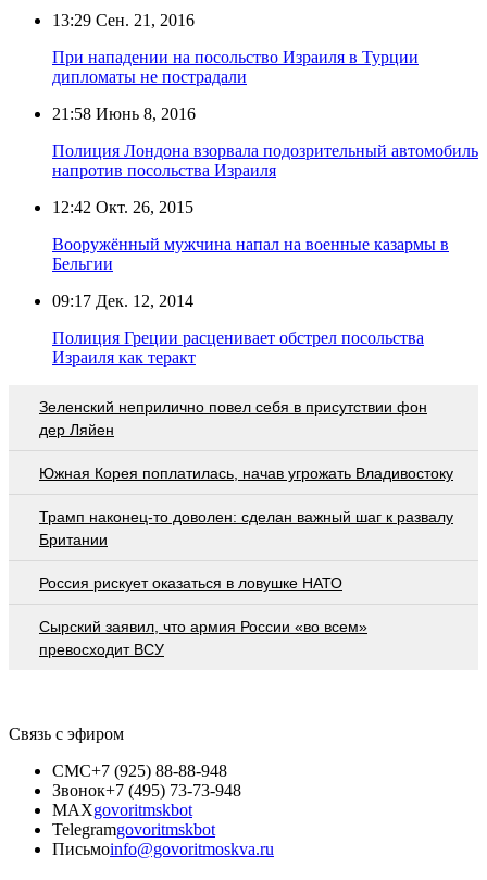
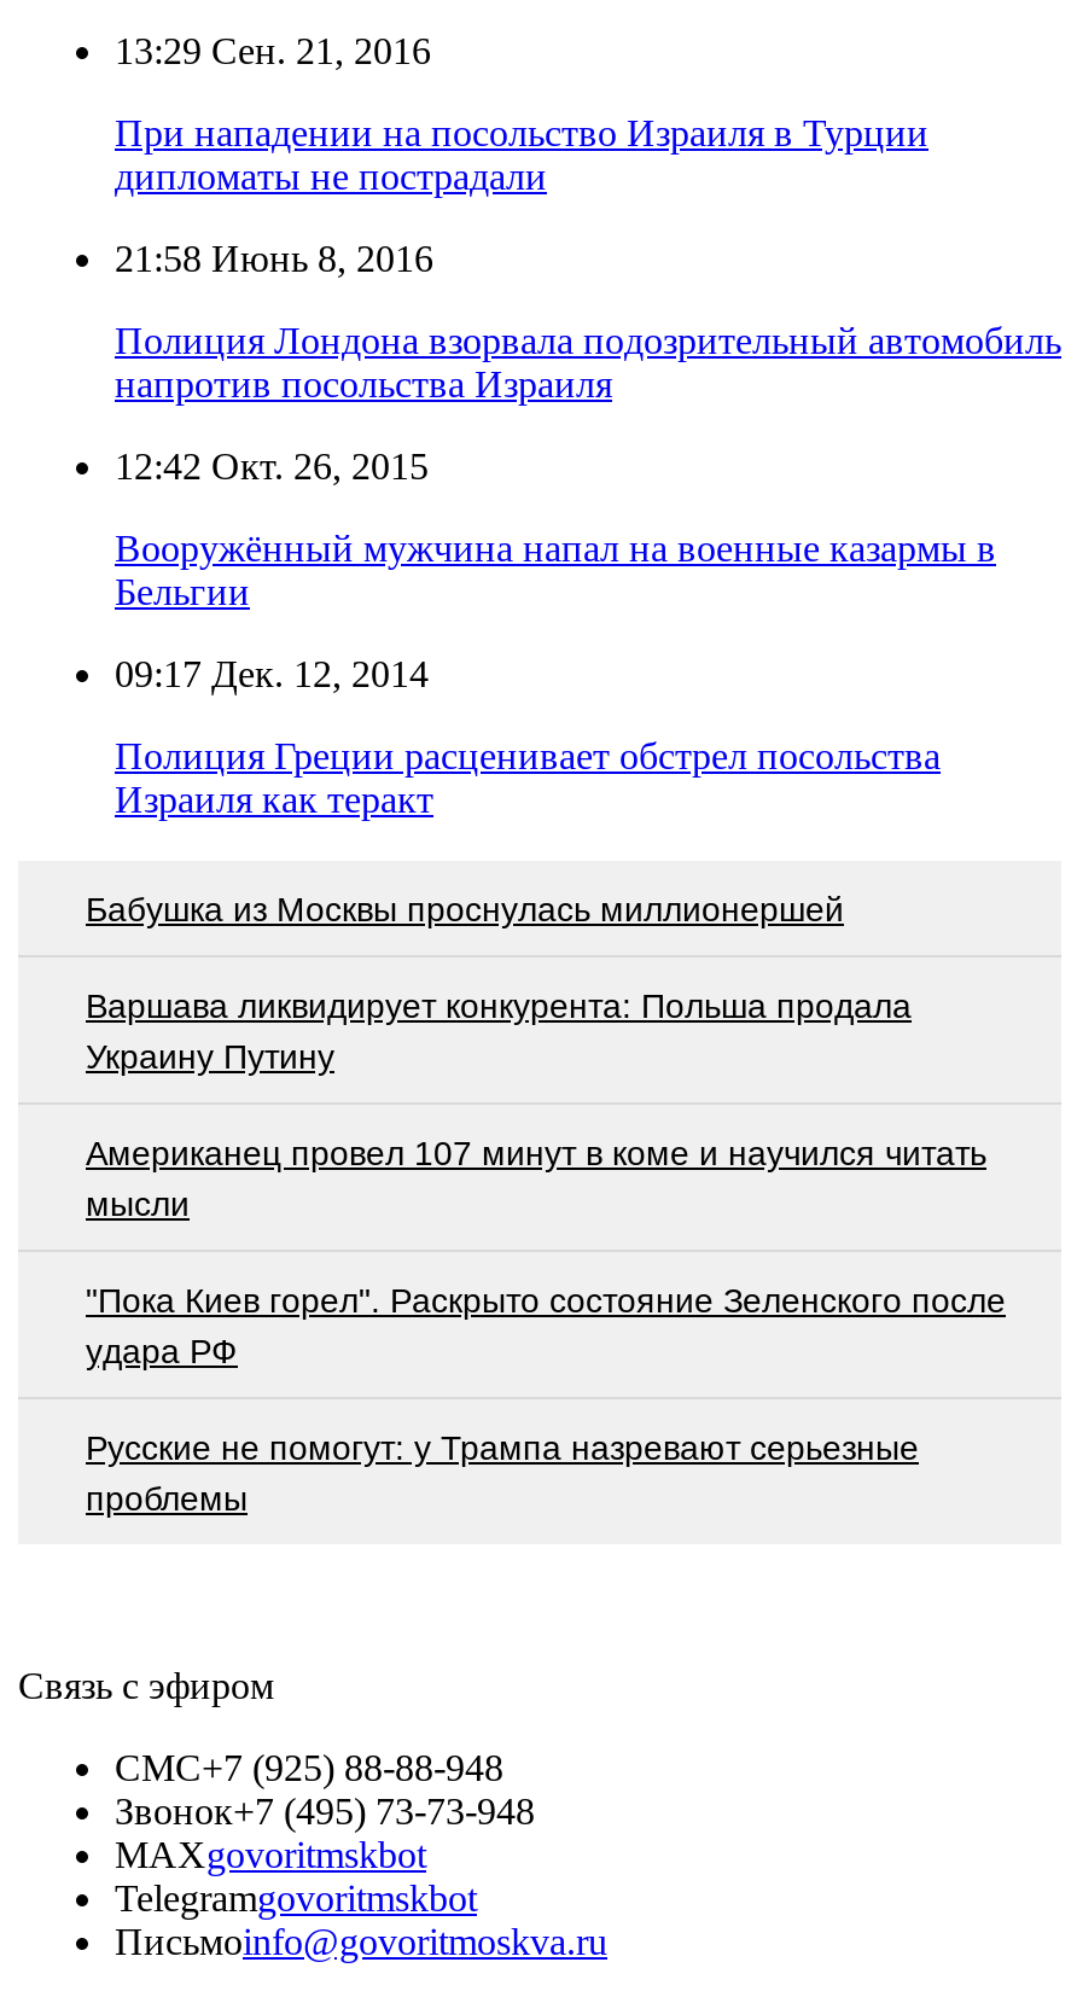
- Зеленский неприлично повел cебя в присутствии фон
- дер Ляйен
+ Бабушка из Москвы проснулась миллионершей

- Южная Корея поплатилась, начав угрожать Владивостоку
+ Варшава ликвидирует конкурента: Польша продала
+ Украину Путину

- Трамп наконец-то доволен: сделан важный шаг к развалу
- Британии
+ Американец провел 107 минут в коме и научился читать
+ мысли

- Россия рискует оказаться в ловушке НАТО
+ "Пока Киев горел". Раскрыто состояние Зеленского после
+ удара РФ

- Сырский заявил, что армия России «во всем»
- превосходит ВСУ
+ Русские не помогут: у Трампа назревают серьезные
+ проблемы
